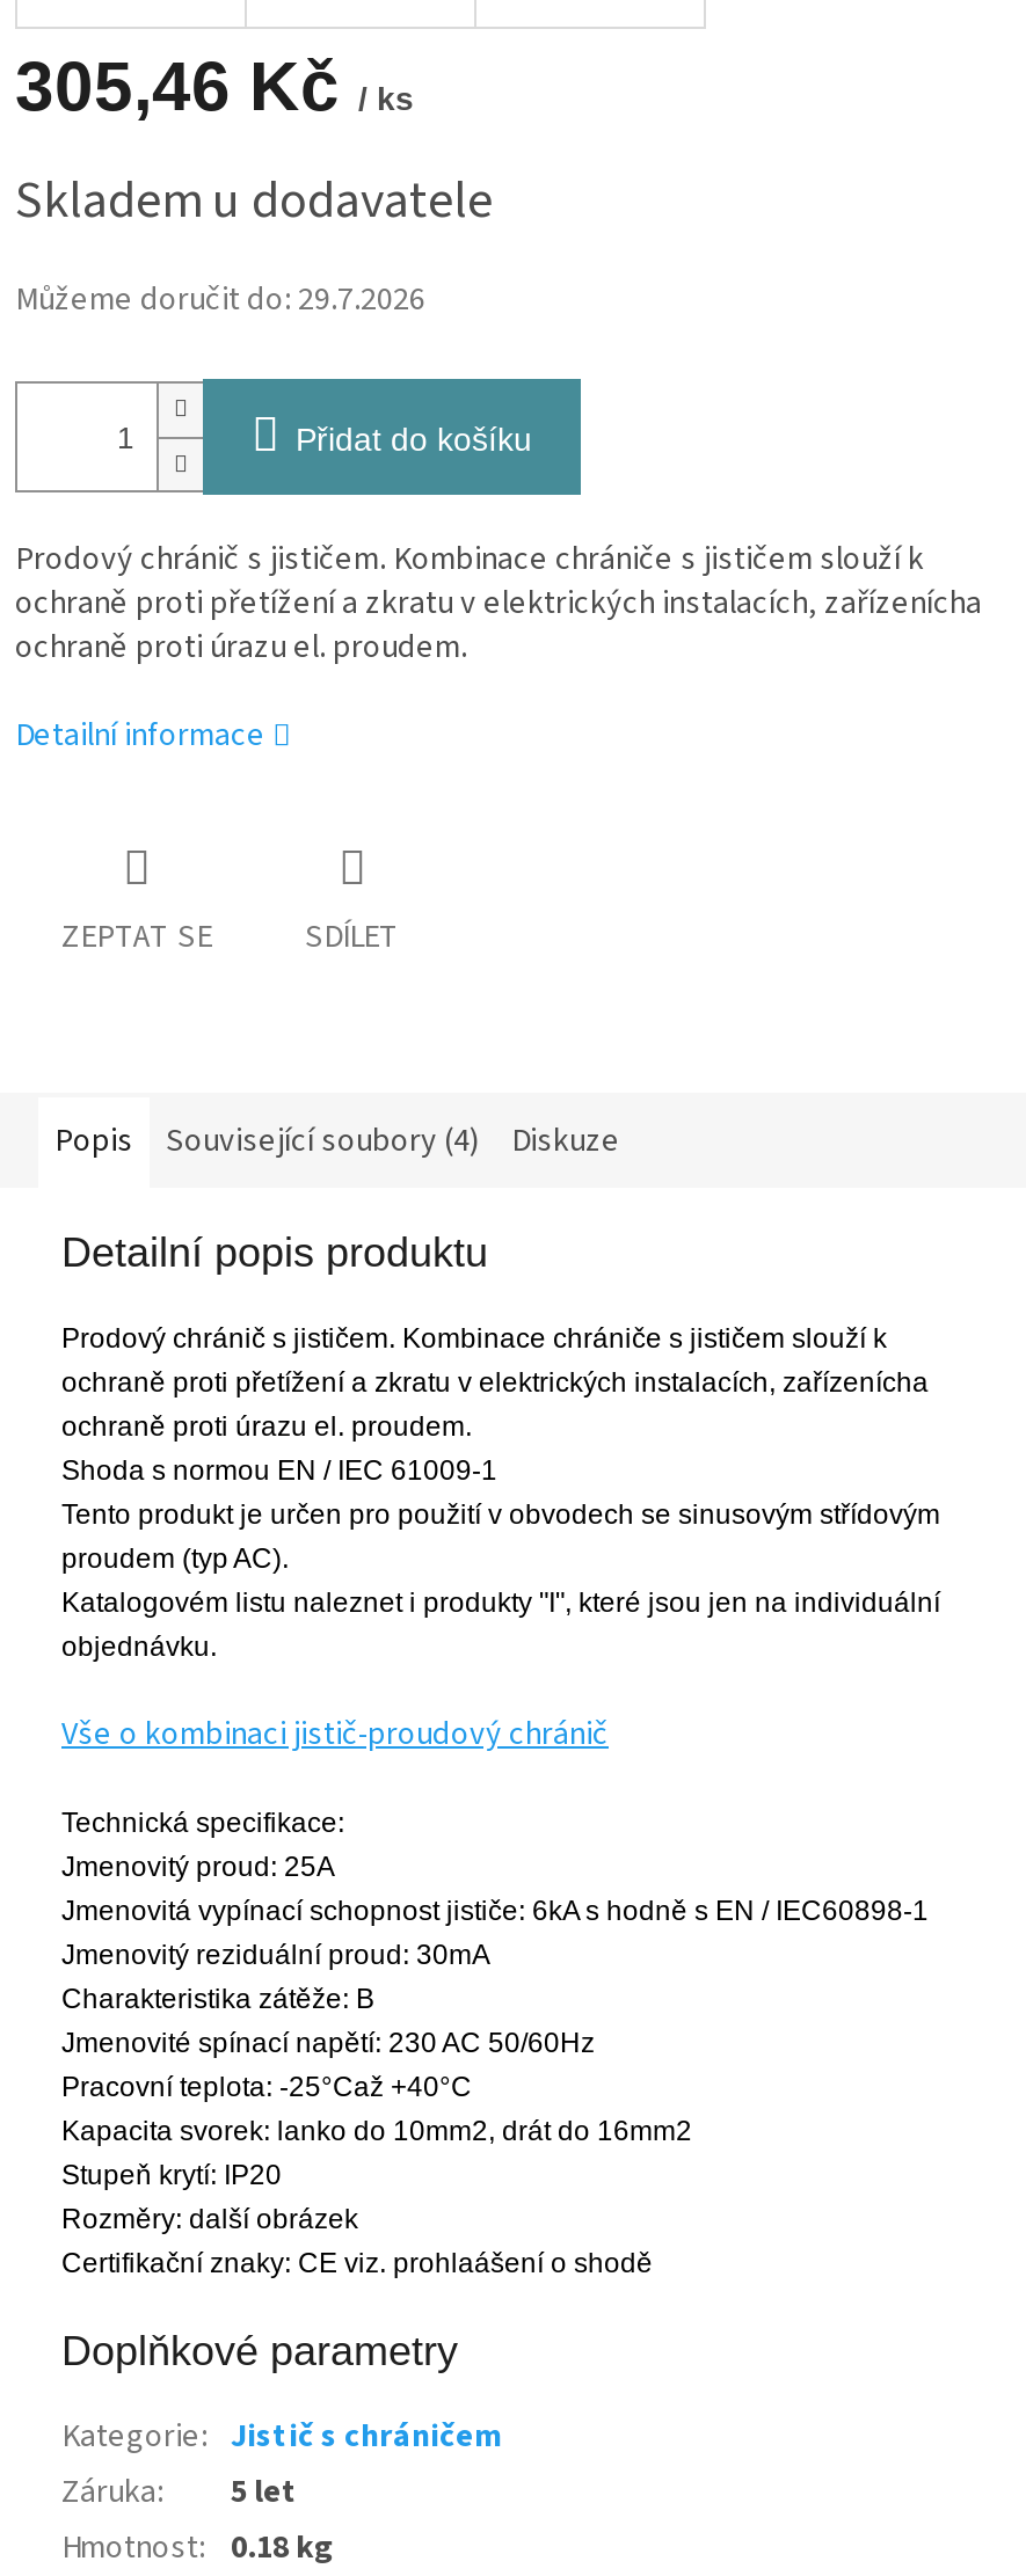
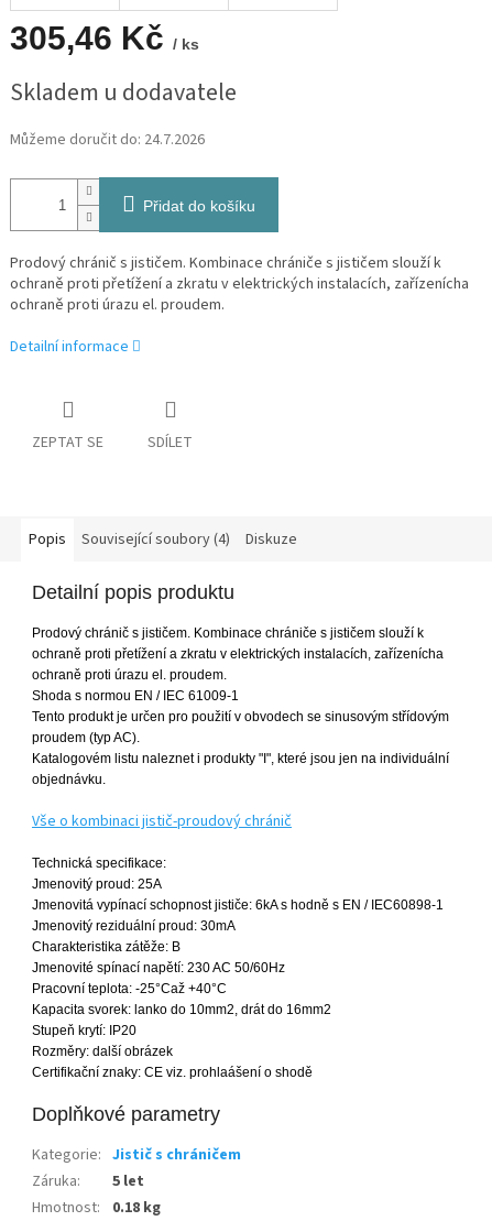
- Můžeme doručit do: 29.7.2026
+ Můžeme doručit do: 24.7.2026
